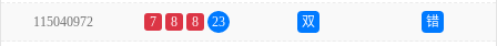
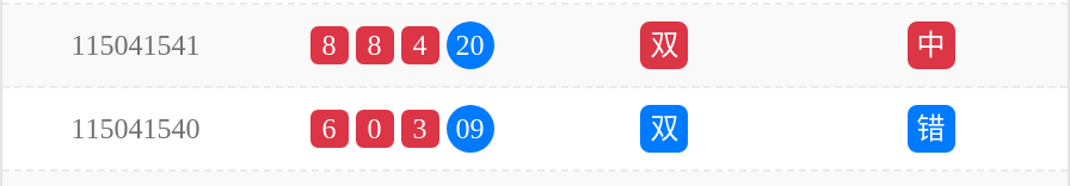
- 115040972
- 7
+ 115041541

- 23
+ 4
+ 20
+ 双
+ 中
+ 115041540
+ 6
+ 0
+ 3
+ 09
